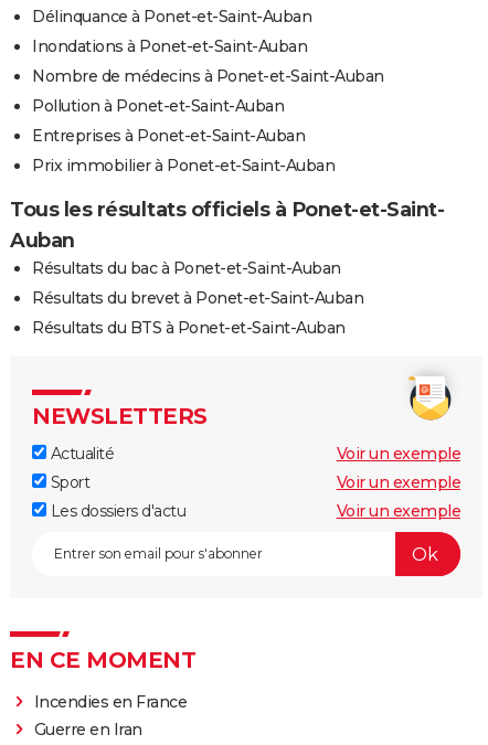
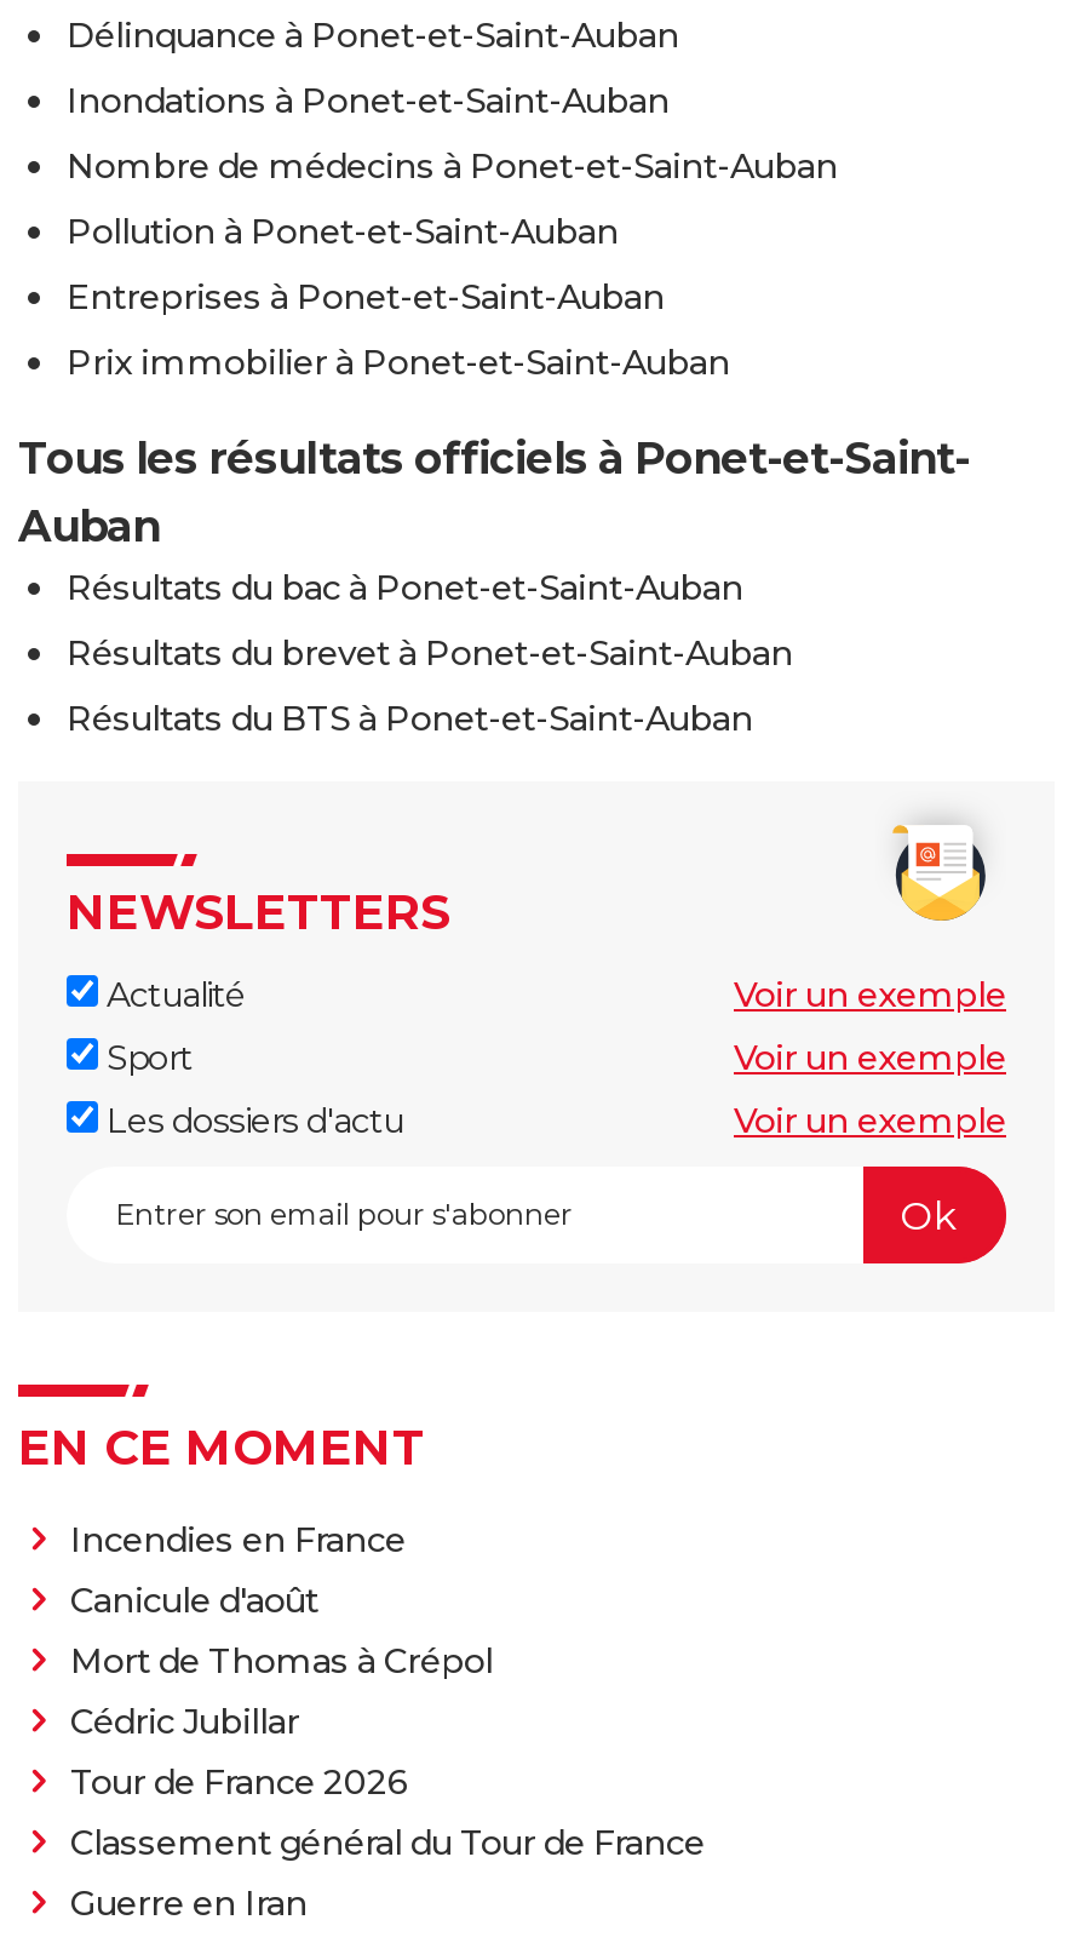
+ Canicule d'août
+ Mort de Thomas à Crépol
+ Cédric Jubillar
+ Tour de France 2026
+ Classement général du Tour de France
